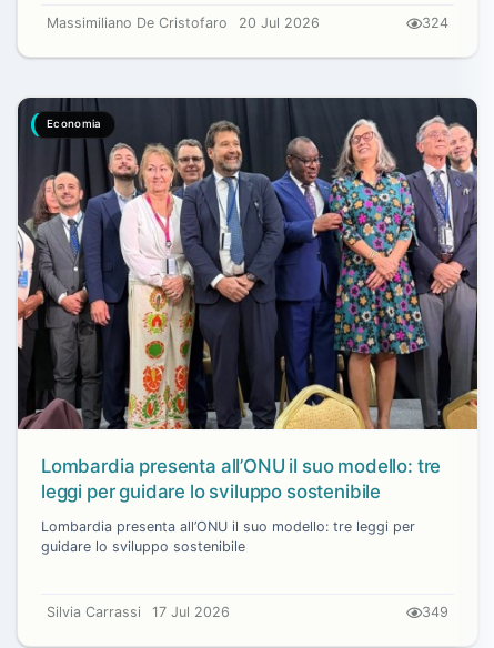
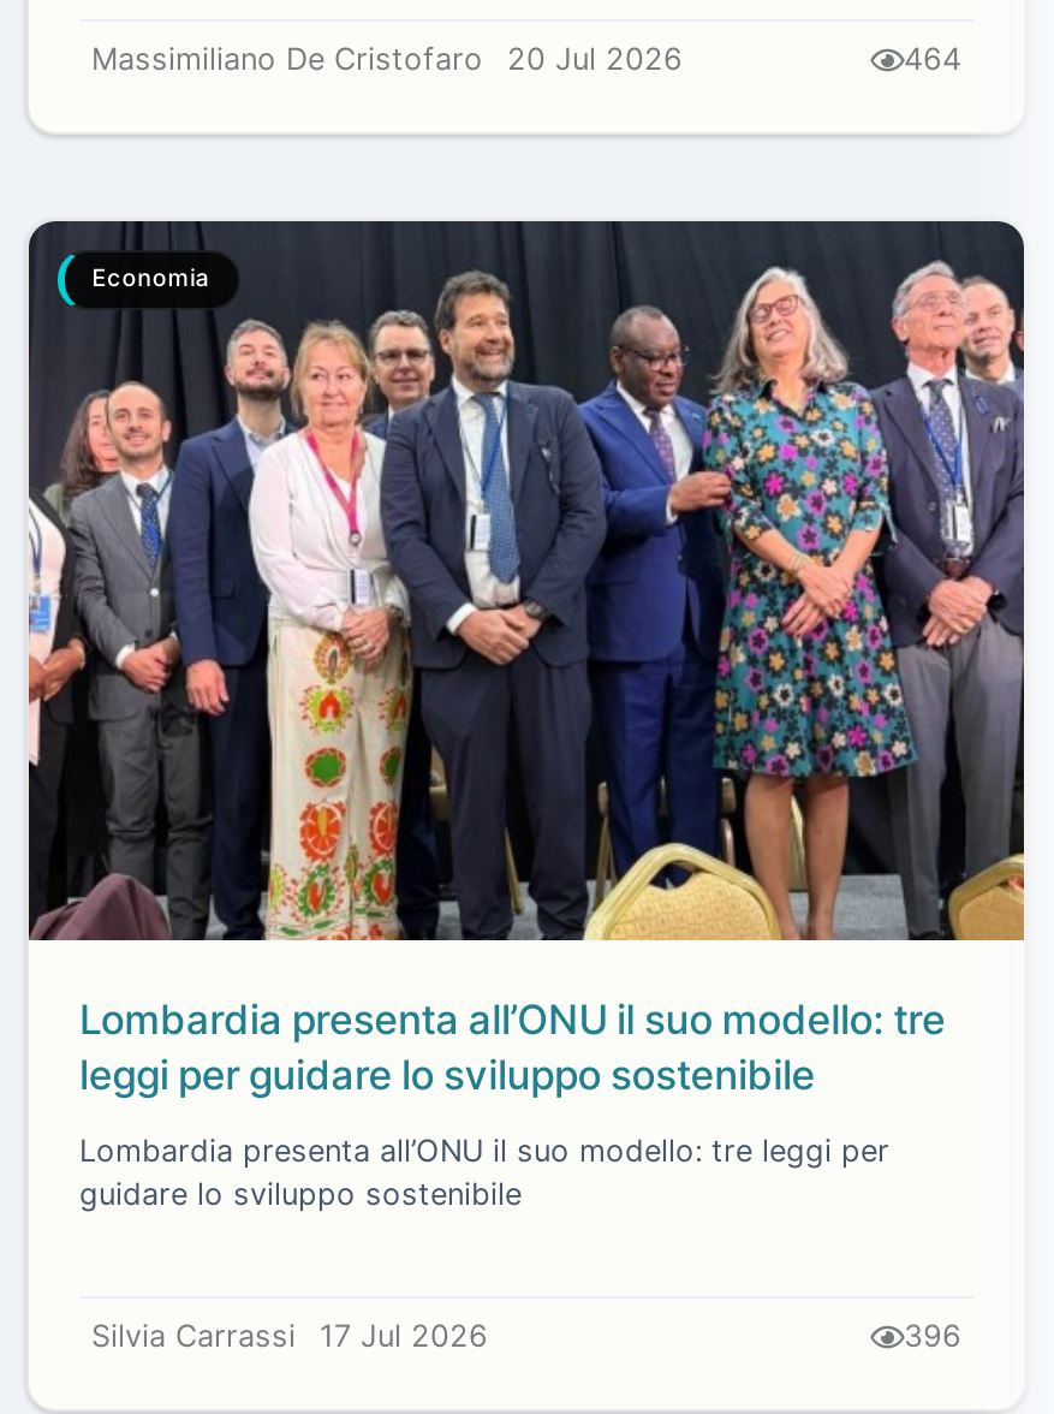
- 324
+ 464

- 349
+ 396
